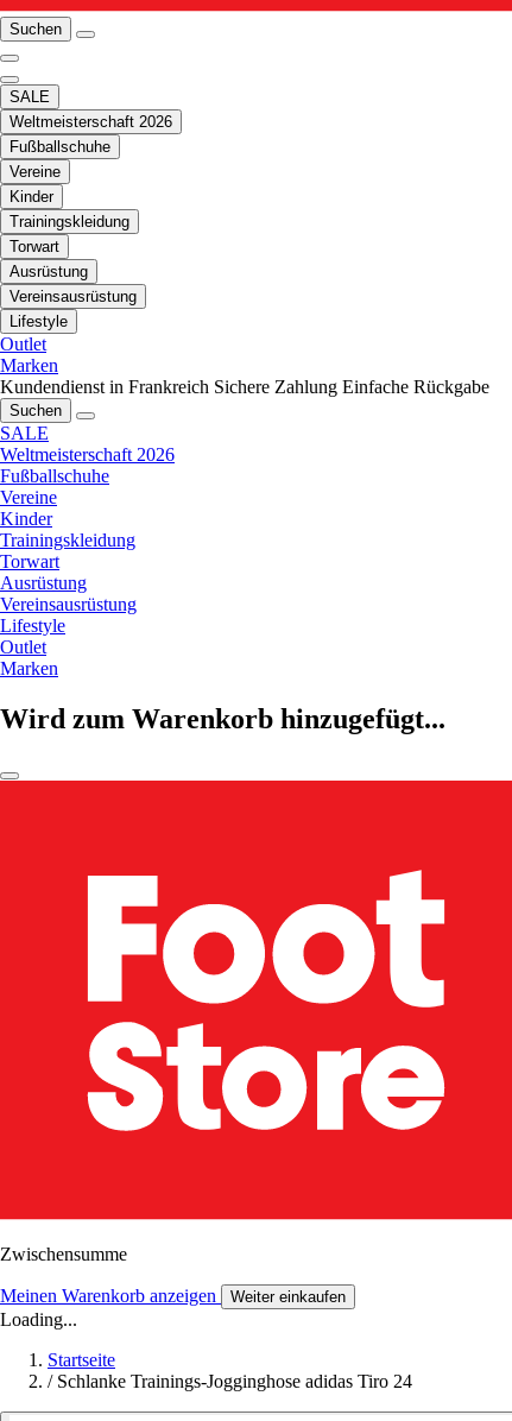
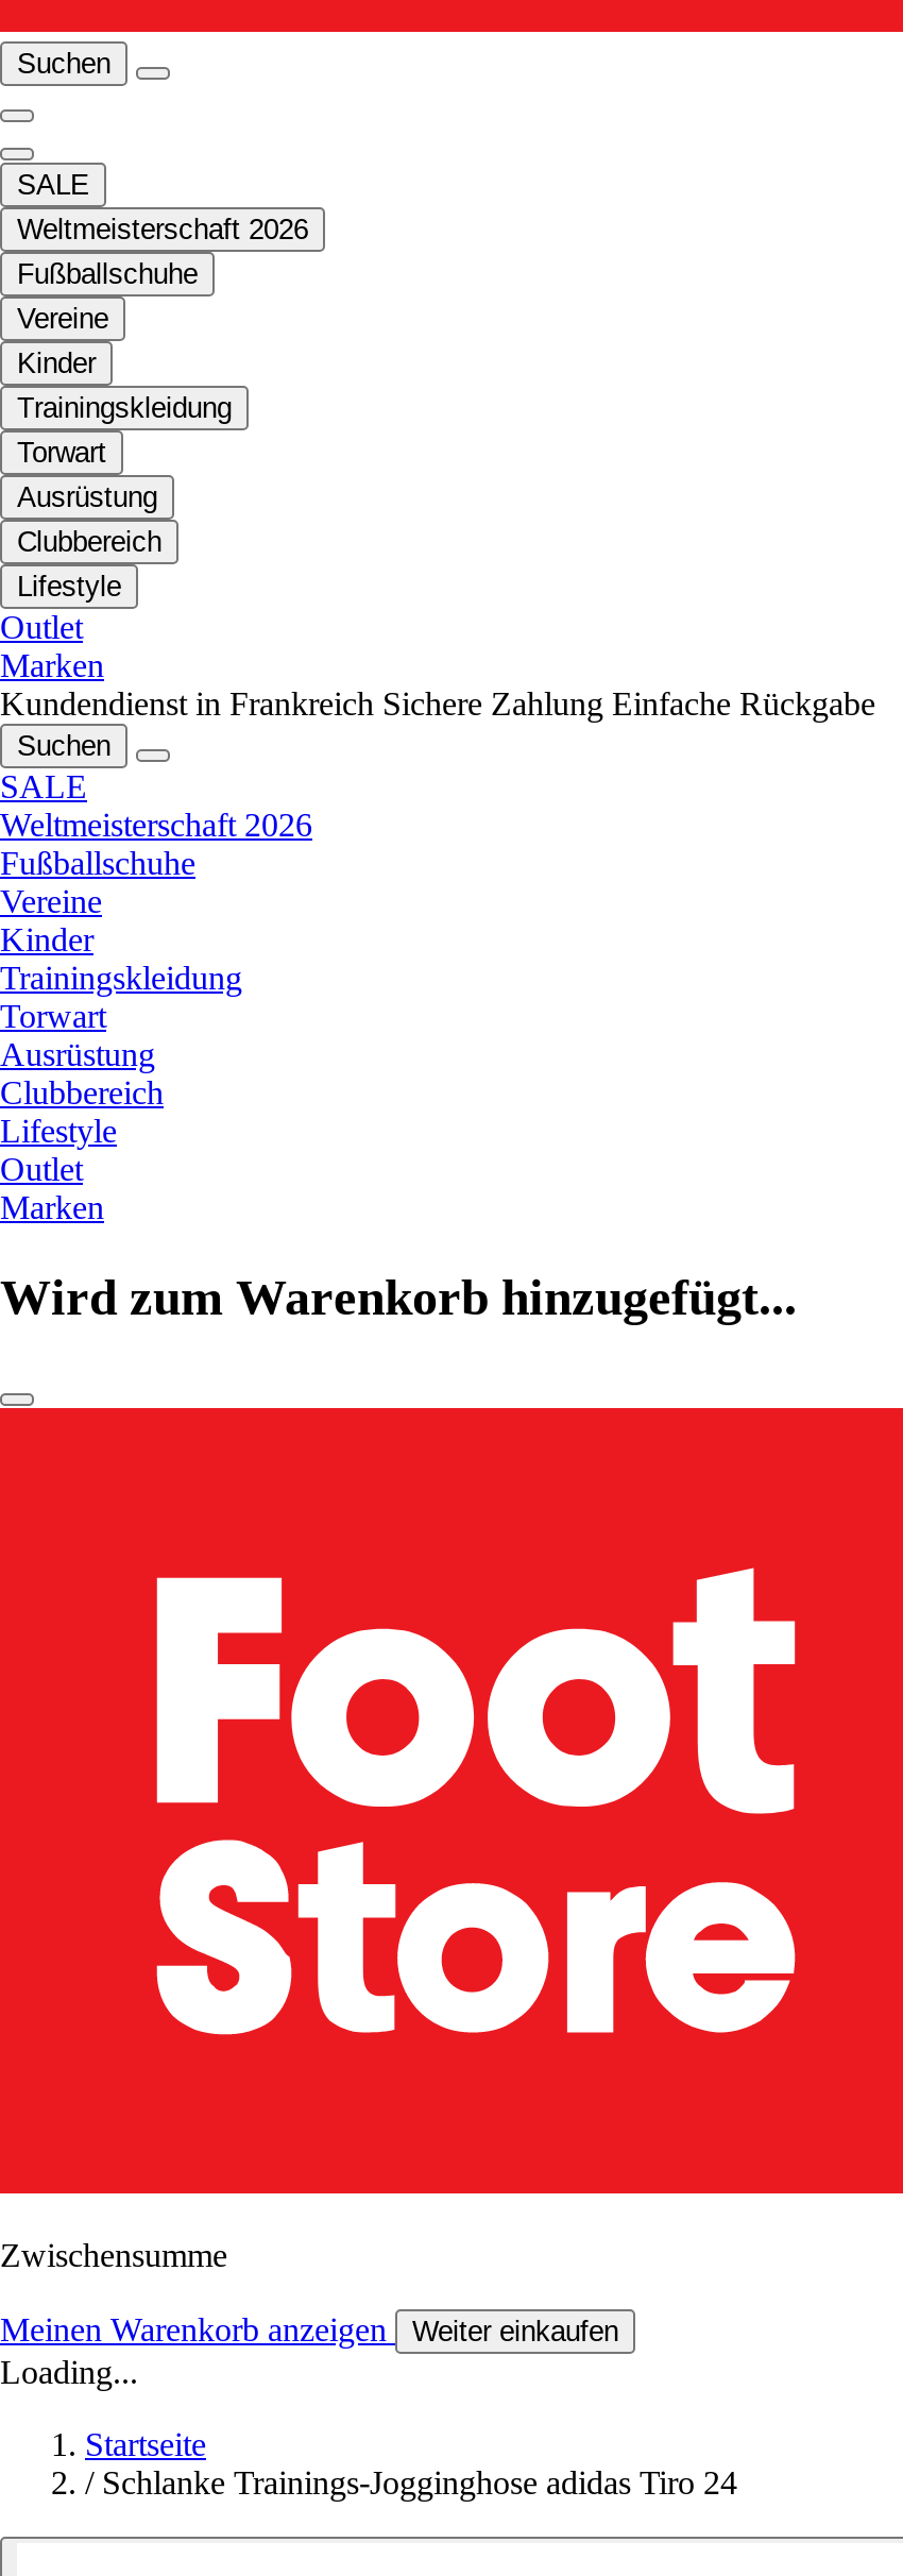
- Vereinsausrüstung
+ Clubbereich

- Vereinsausrüstung
+ Clubbereich
